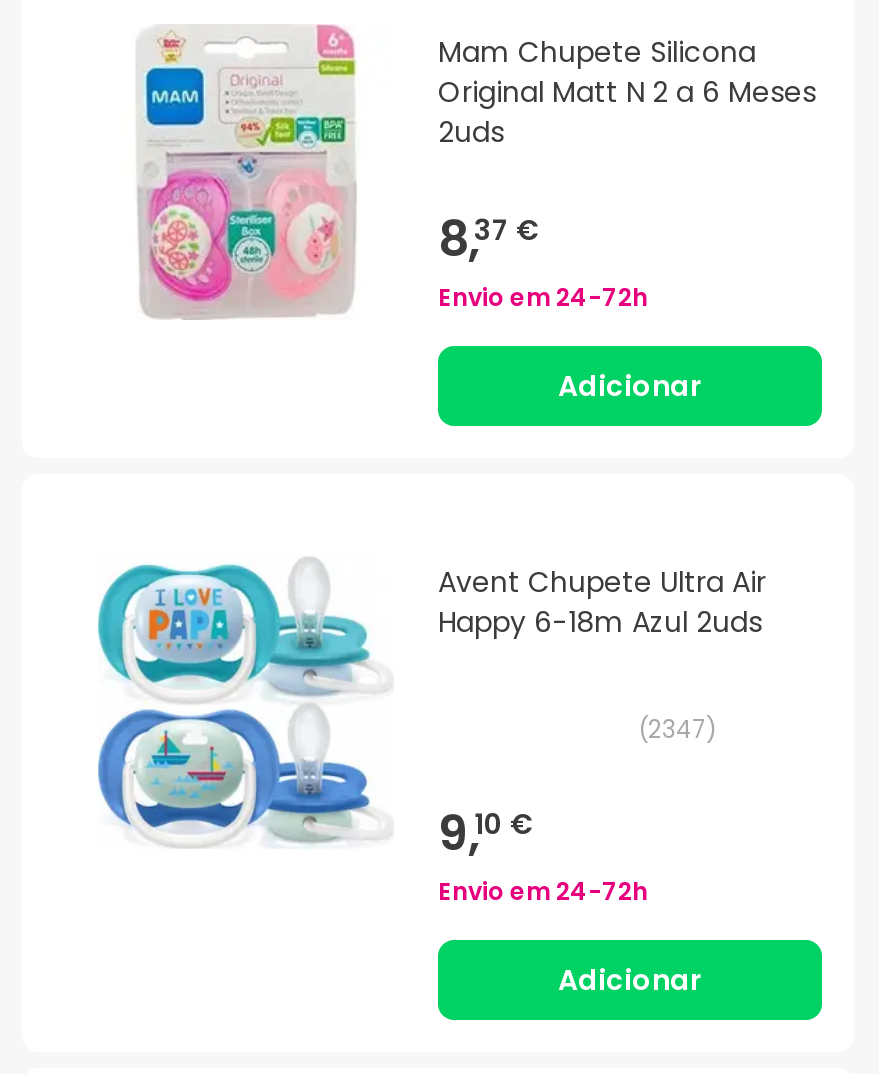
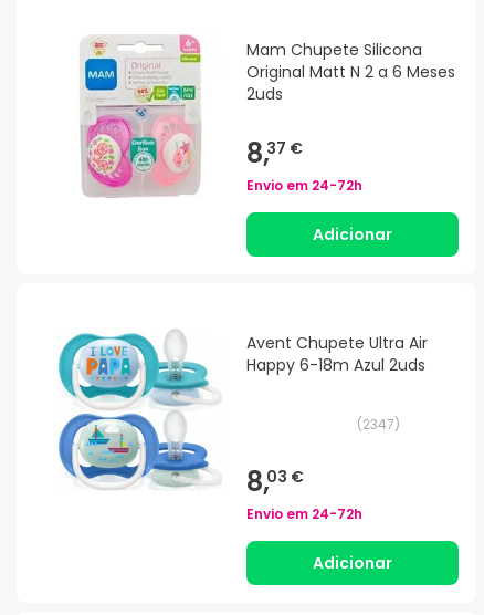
- 9,
+ 8,

- 10 €
+ 03 €
